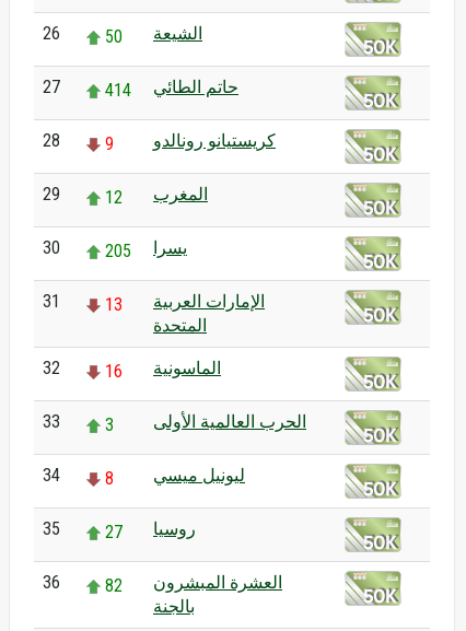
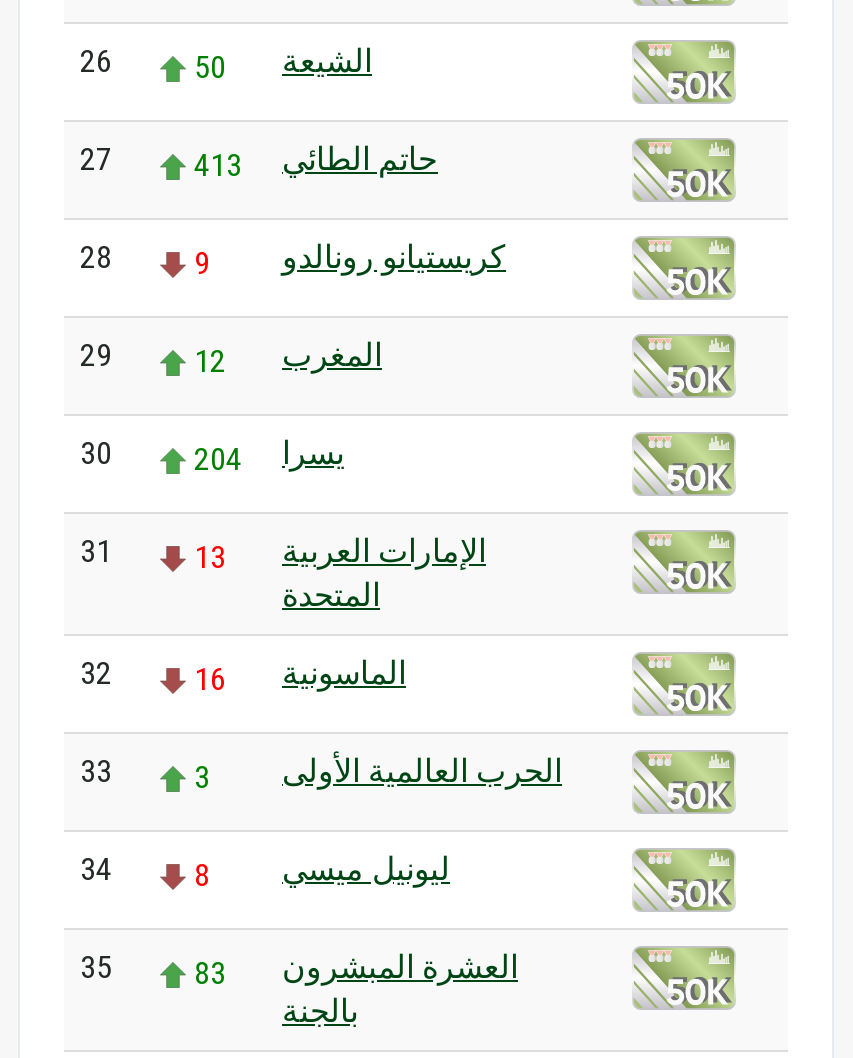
- حاتم الطائي 414 27
+ حاتم الطائي 413 27

- يسرا 205 30
+ يسرا 204 30

- 27
- روسيا
- 36
- 82
+ 83
